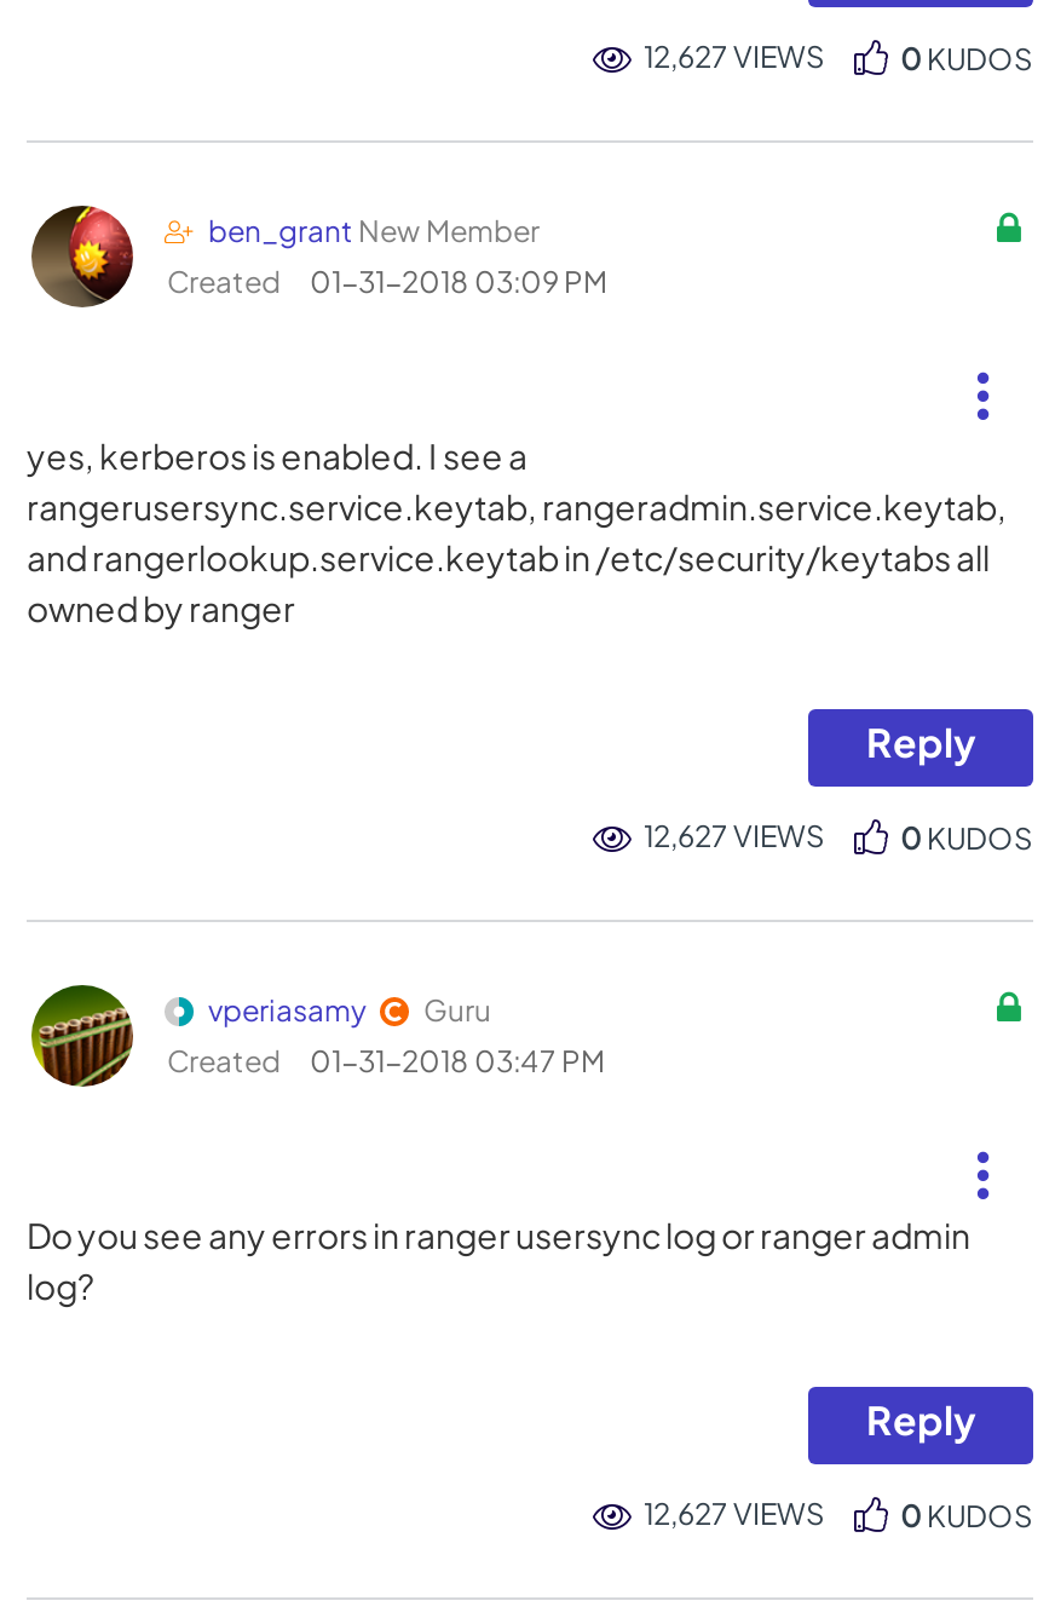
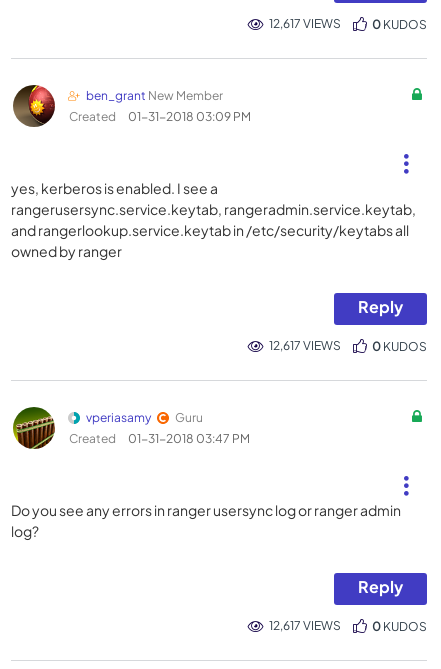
- 12,627 VIEWS
+ 12,617 VIEWS

- 12,627 VIEWS
+ 12,617 VIEWS

- 12,627 VIEWS
+ 12,617 VIEWS
